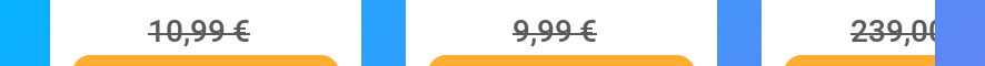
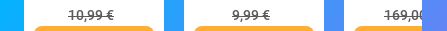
- 239,00 €
+ 169,00 €
